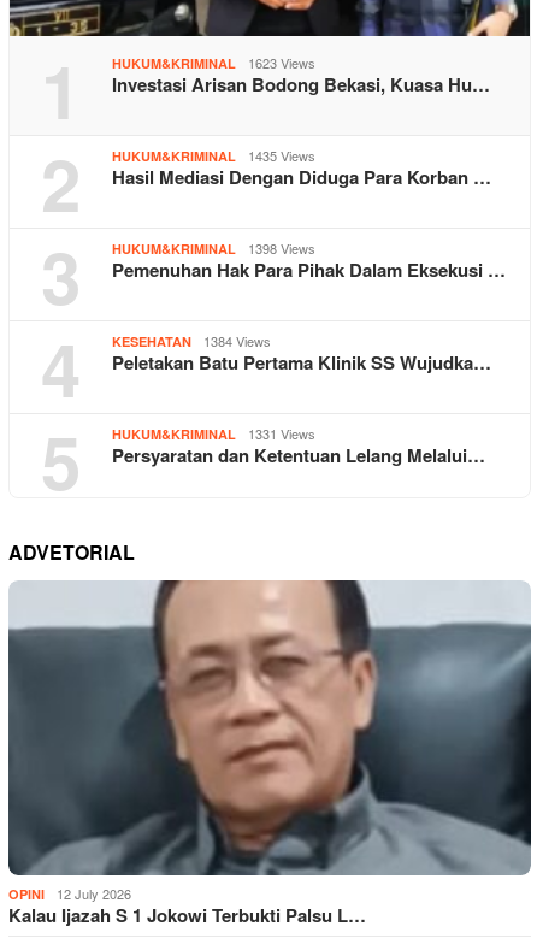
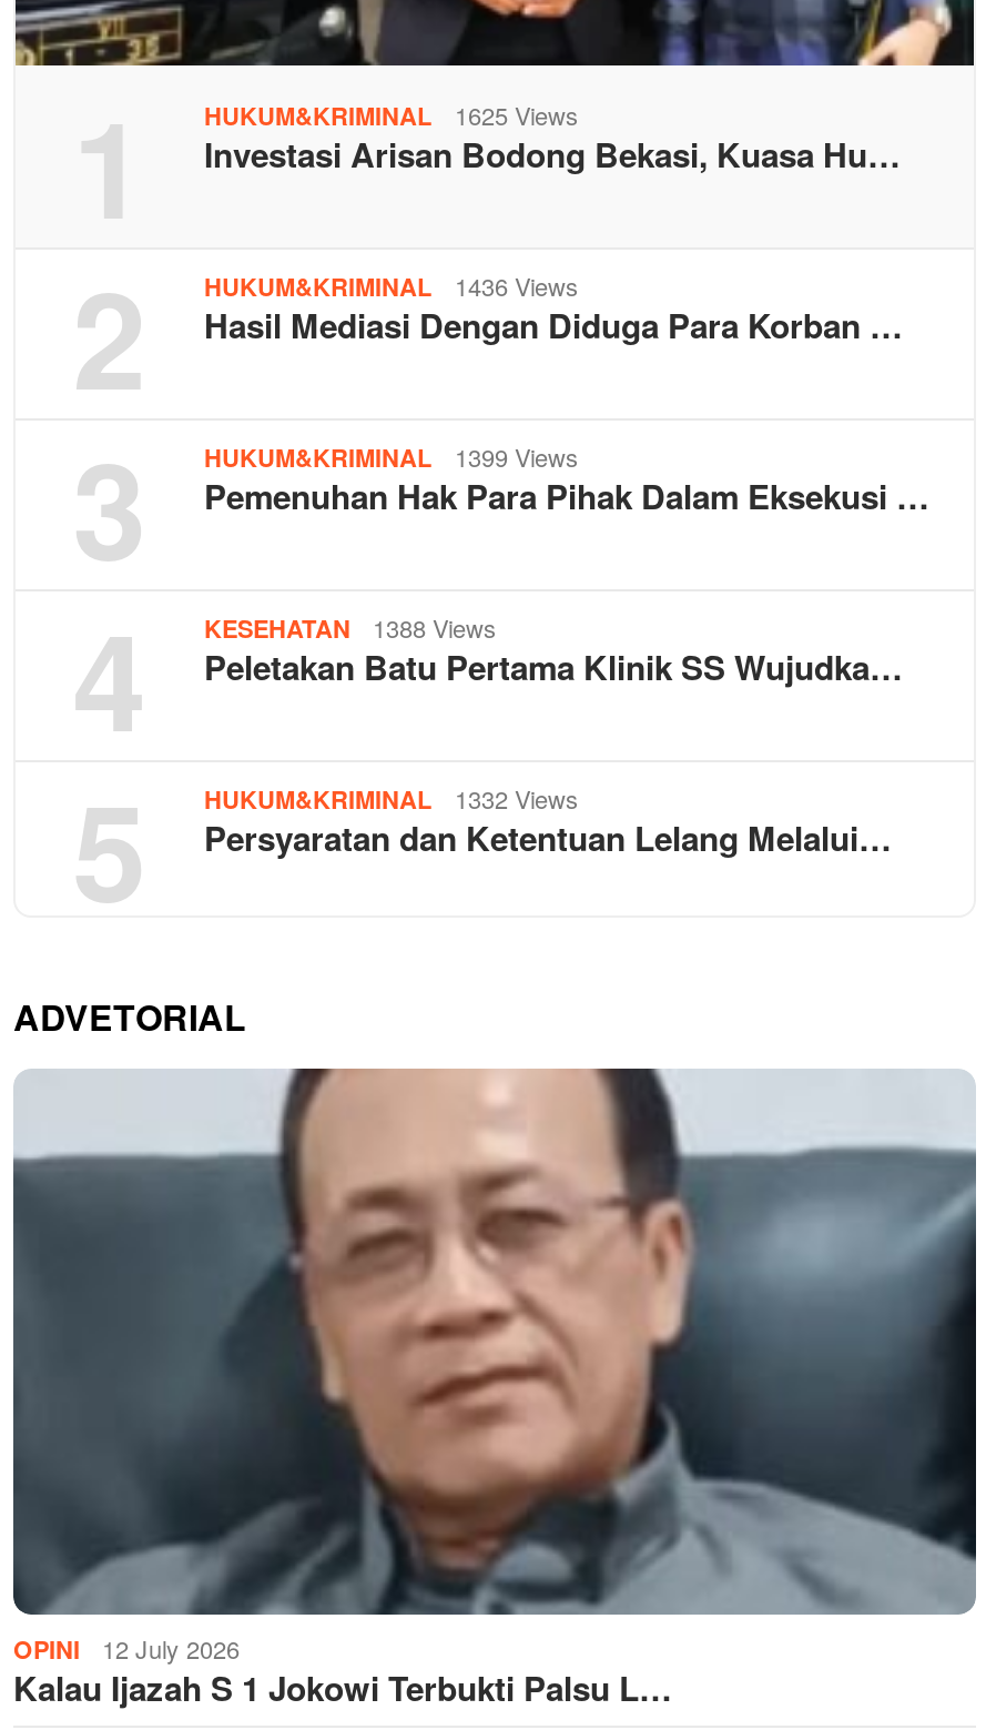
- HUKUM&KRIMINAL 1623 Views
+ HUKUM&KRIMINAL 1625 Views

- HUKUM&KRIMINAL 1435 Views
+ HUKUM&KRIMINAL 1436 Views

- HUKUM&KRIMINAL 1398 Views
+ HUKUM&KRIMINAL 1399 Views

- KESEHATAN 1384 Views
+ KESEHATAN 1388 Views

- HUKUM&KRIMINAL 1331 Views
+ HUKUM&KRIMINAL 1332 Views
